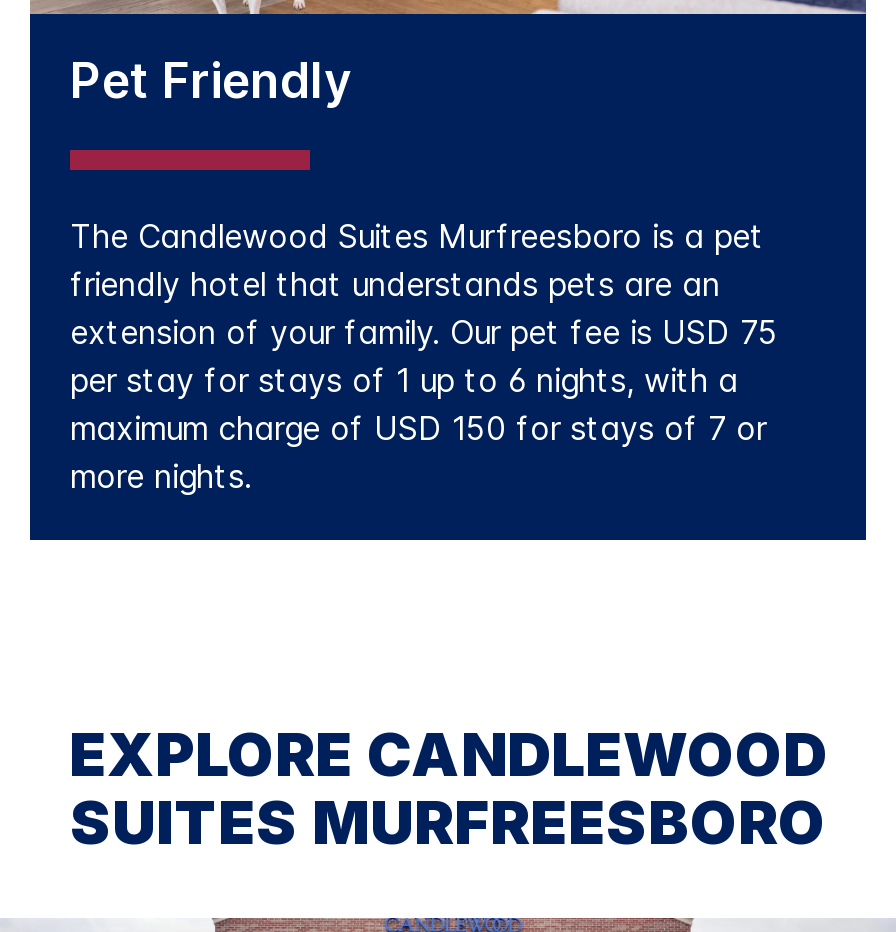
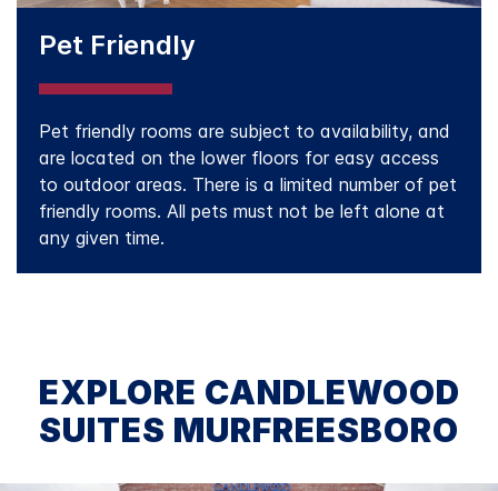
- The Candlewood Suites Murfreesboro is a pet
- friendly hotel that understands pets are an
- extension of your family. Our pet fee is USD 75
- per stay for stays of 1 up to 6 nights, with a
- maximum charge of USD 150 for stays of 7 or
- more nights.
+ Pet friendly rooms are subject to availability, and
+ are located on the lower floors for easy access
+ to outdoor areas. There is a limited number of pet
+ friendly rooms. All pets must not be left alone at
+ any given time.
